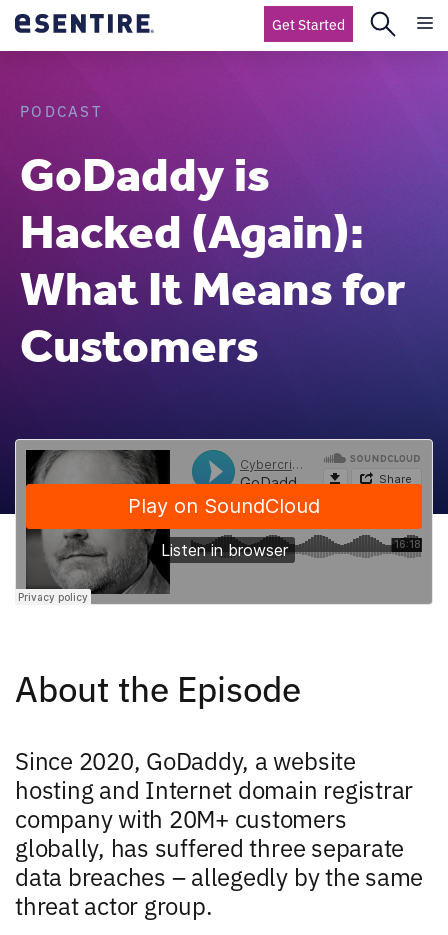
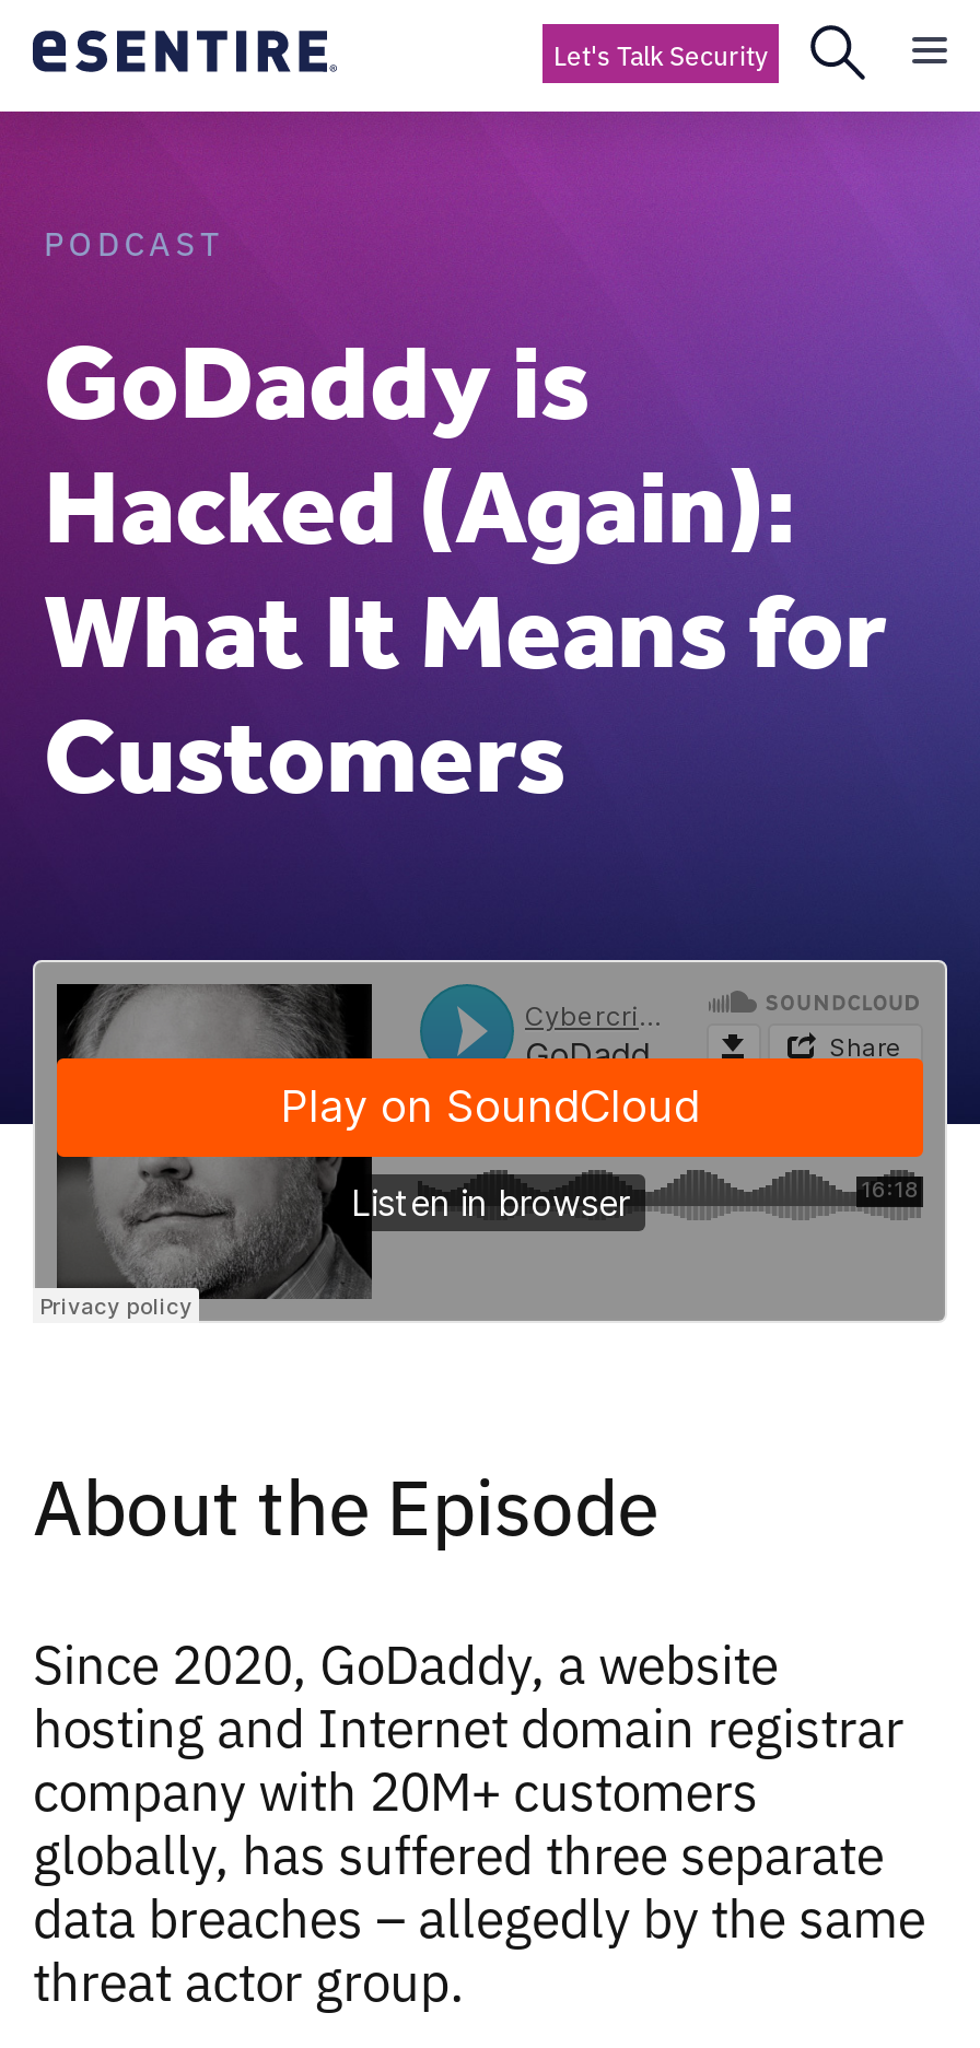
- Get Started
+ Let's Talk Security
